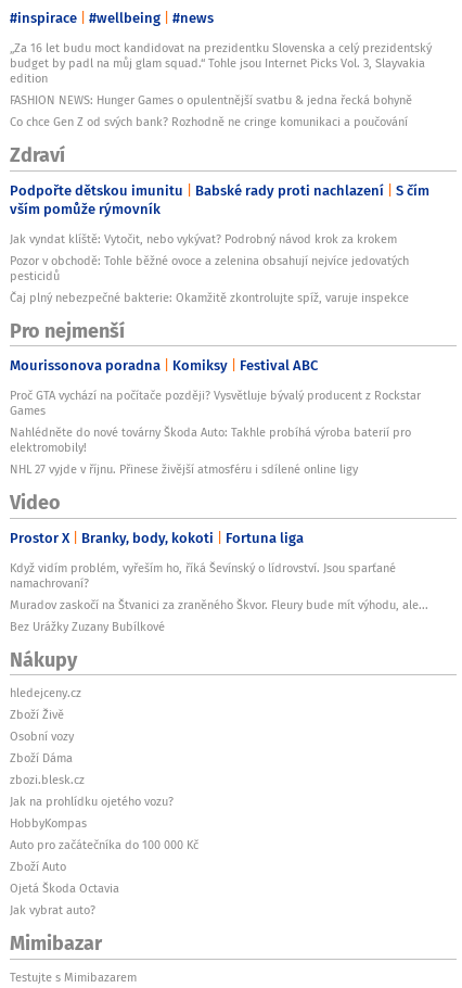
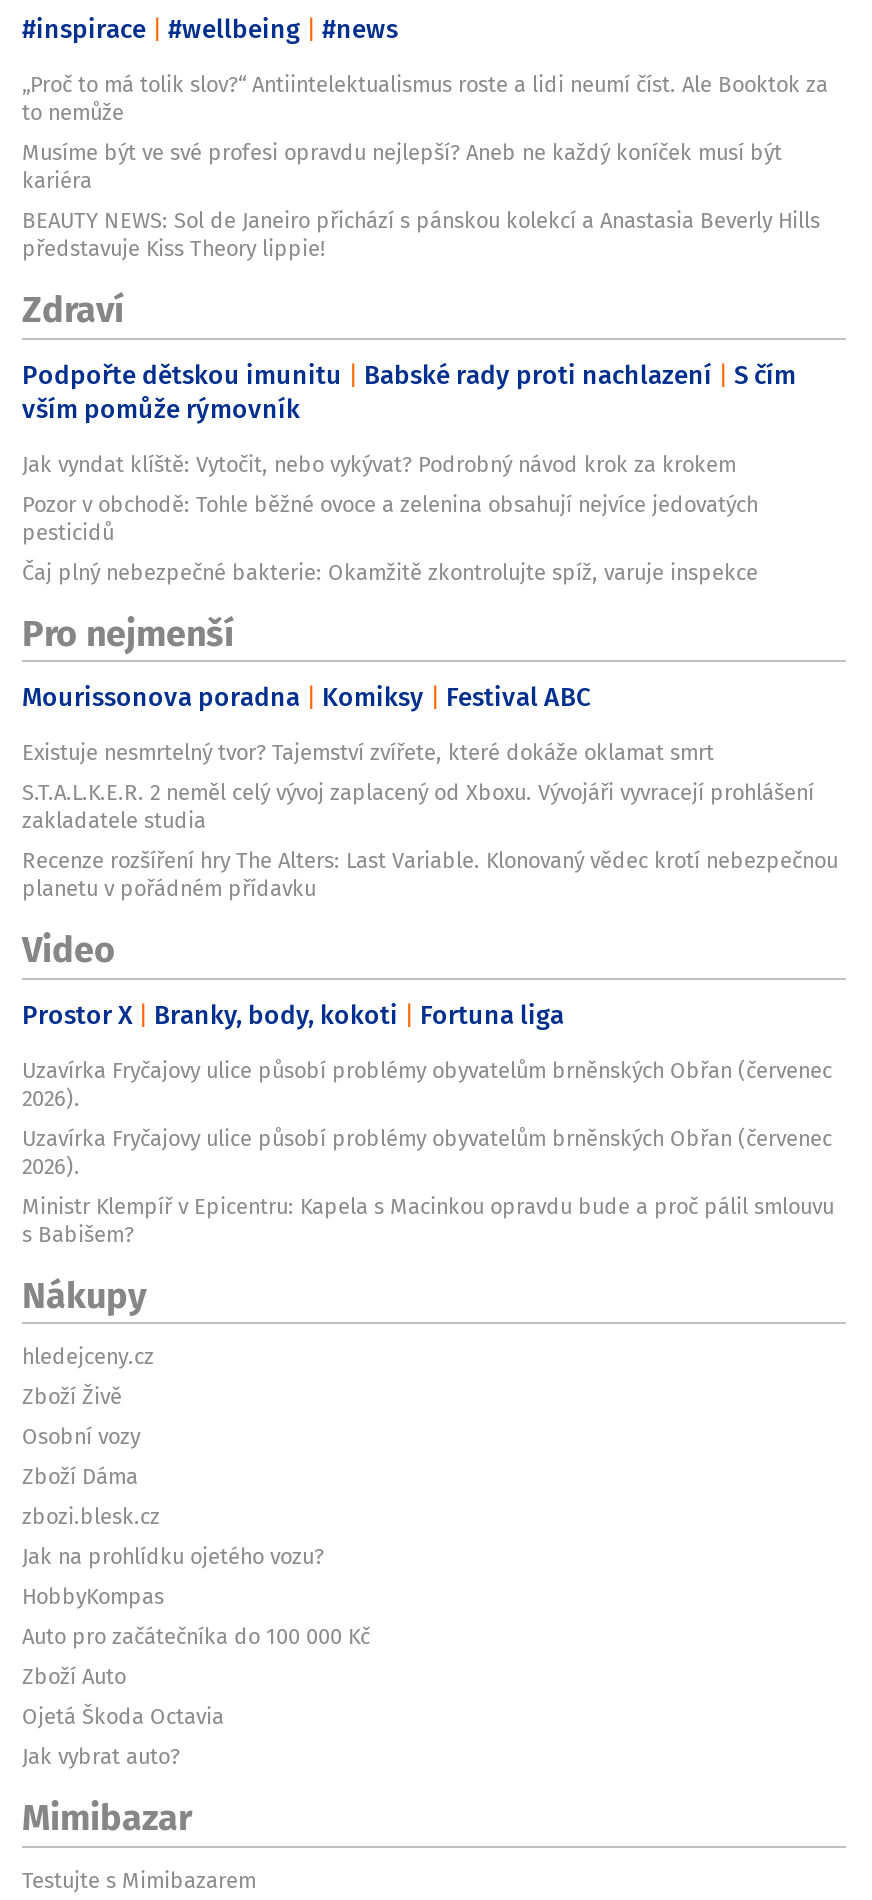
- „Za 16 let budu moct kandidovat na prezidentku Slovenska a celý prezidentský
- budget by padl na můj glam squad.“ Tohle jsou Internet Picks Vol. 3, Slayvakia
- edition
- FASHION NEWS: Hunger Games o opulentnější svatbu & jedna řecká bohyně
- Co chce Gen Z od svých bank? Rozhodně ne cringe komunikaci a poučování
+ „Proč to má tolik slov?“ Antiintelektualismus roste a lidi neumí číst. Ale Booktok za
+ to nemůže
+ Musíme být ve své profesi opravdu nejlepší? Aneb ne každý koníček musí být
+ kariéra
+ BEAUTY NEWS: Sol de Janeiro přichází s pánskou kolekcí a Anastasia Beverly Hills
+ představuje Kiss Theory lippie!

- Proč GTA vychází na počítače později? Vysvětluje bývalý producent z Rockstar
- Games
- Nahlédněte do nové továrny Škoda Auto: Takhle probíhá výroba baterií pro
- elektromobily!
- NHL 27 vyjde v říjnu. Přinese živější atmosféru i sdílené online ligy
+ Existuje nesmrtelný tvor? Tajemství zvířete, které dokáže oklamat smrt
+ S.T.A.L.K.E.R. 2 neměl celý vývoj zaplacený od Xboxu. Vývojáři vyvracejí prohlášení
+ zakladatele studia
+ Recenze rozšíření hry The Alters: Last Variable. Klonovaný vědec krotí nebezpečnou
+ planetu v pořádném přídavku

- Když vidím problém, vyřeším ho, říká Ševínský o lídrovství. Jsou sparťané
- namachrovaní?
- Muradov zaskočí na Štvanici za zraněného Škvor. Fleury bude mít výhodu, ale...
- Bez Urážky Zuzany Bubílkové
+ Uzavírka Fryčajovy ulice působí problémy obyvatelům brněnských Obřan (červenec
+ 2026).
+ Uzavírka Fryčajovy ulice působí problémy obyvatelům brněnských Obřan (červenec
+ 2026).
+ Ministr Klempíř v Epicentru: Kapela s Macinkou opravdu bude a proč pálil smlouvu
+ s Babišem?
